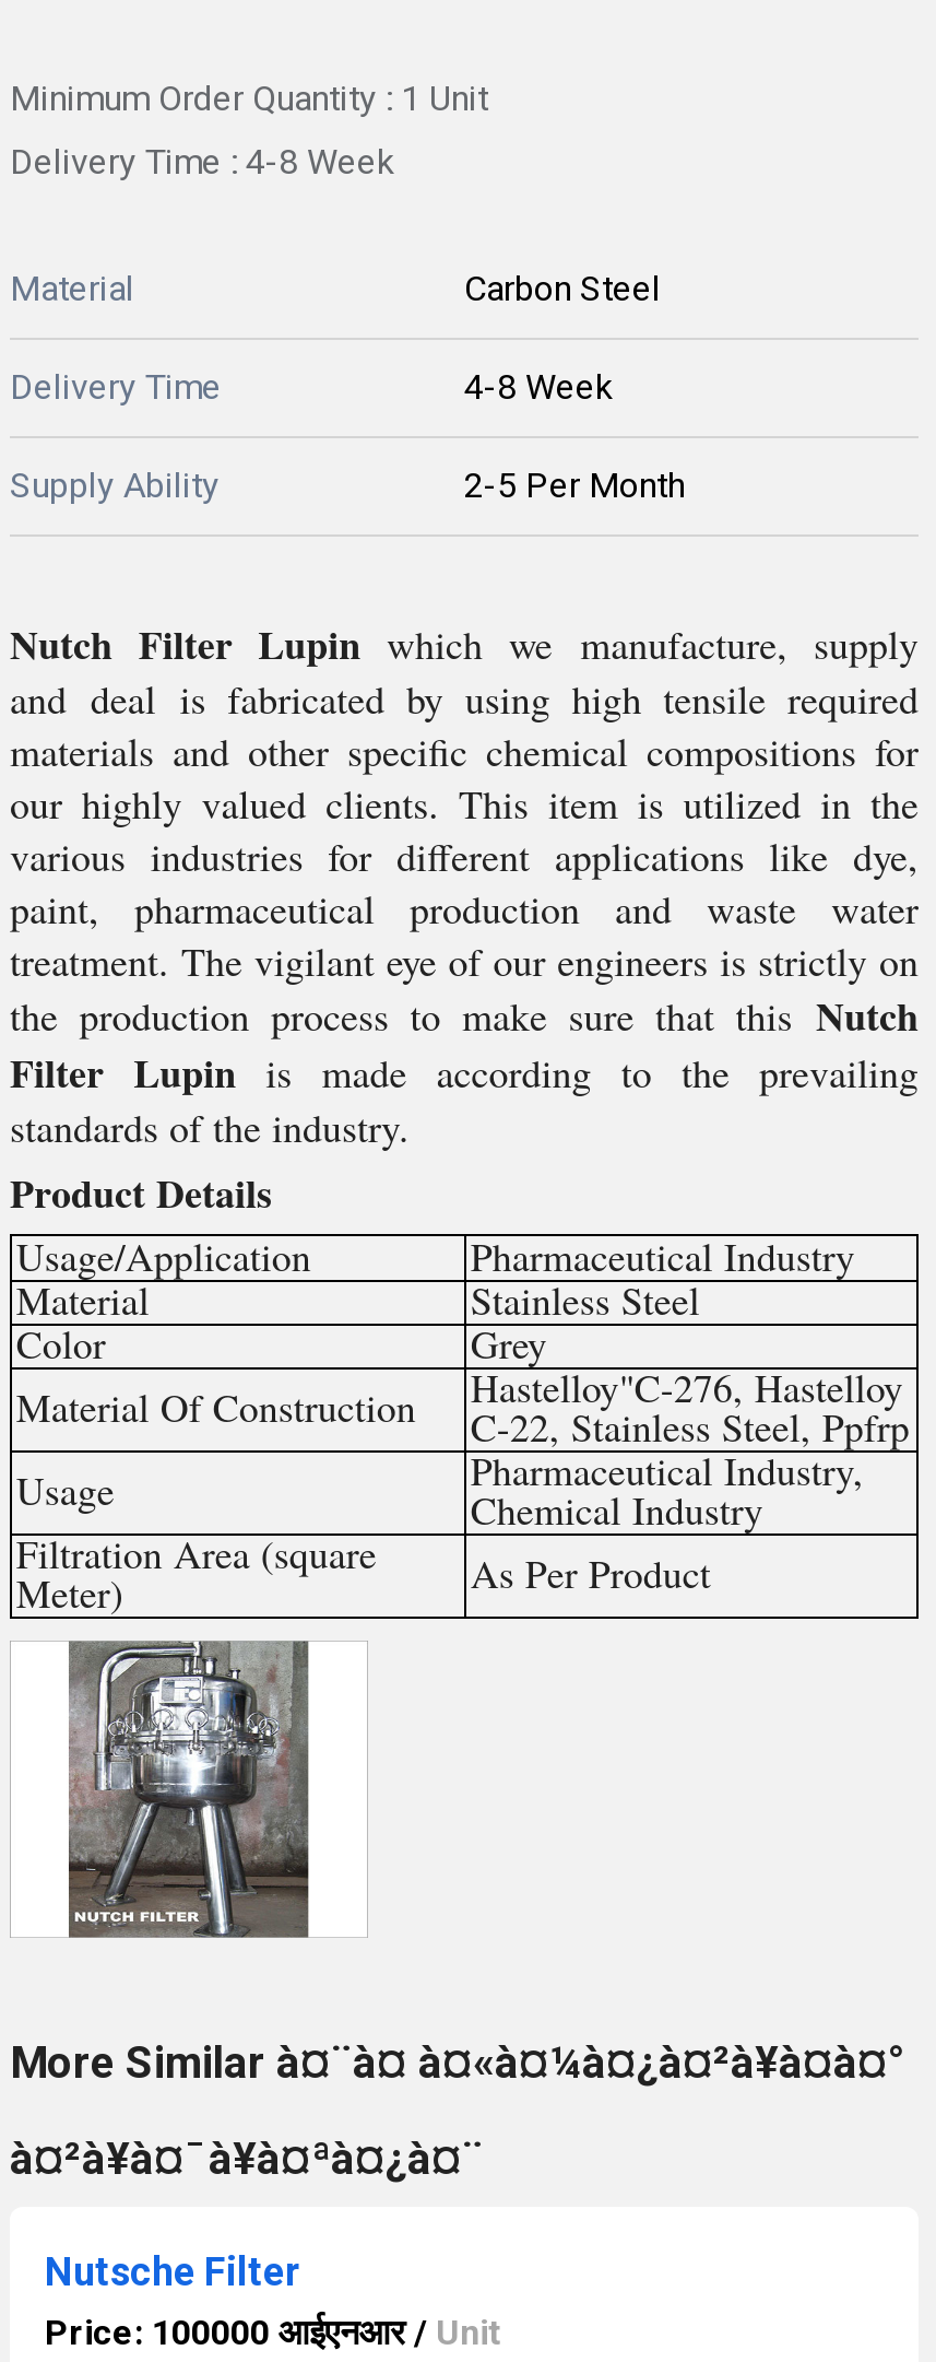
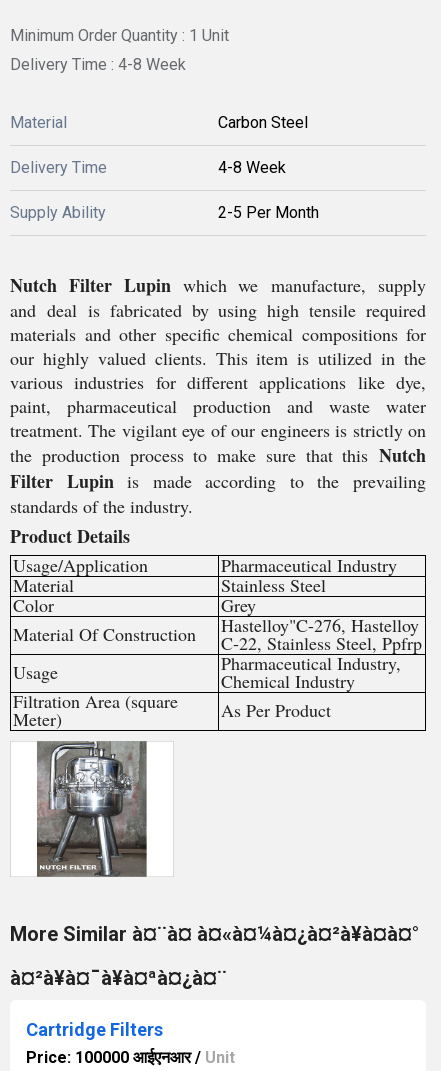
- Nutsche Filter
+ Cartridge Filters
